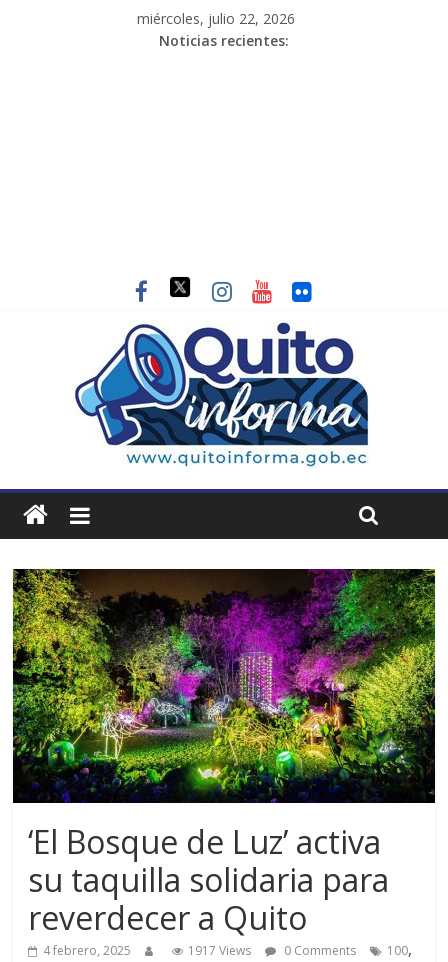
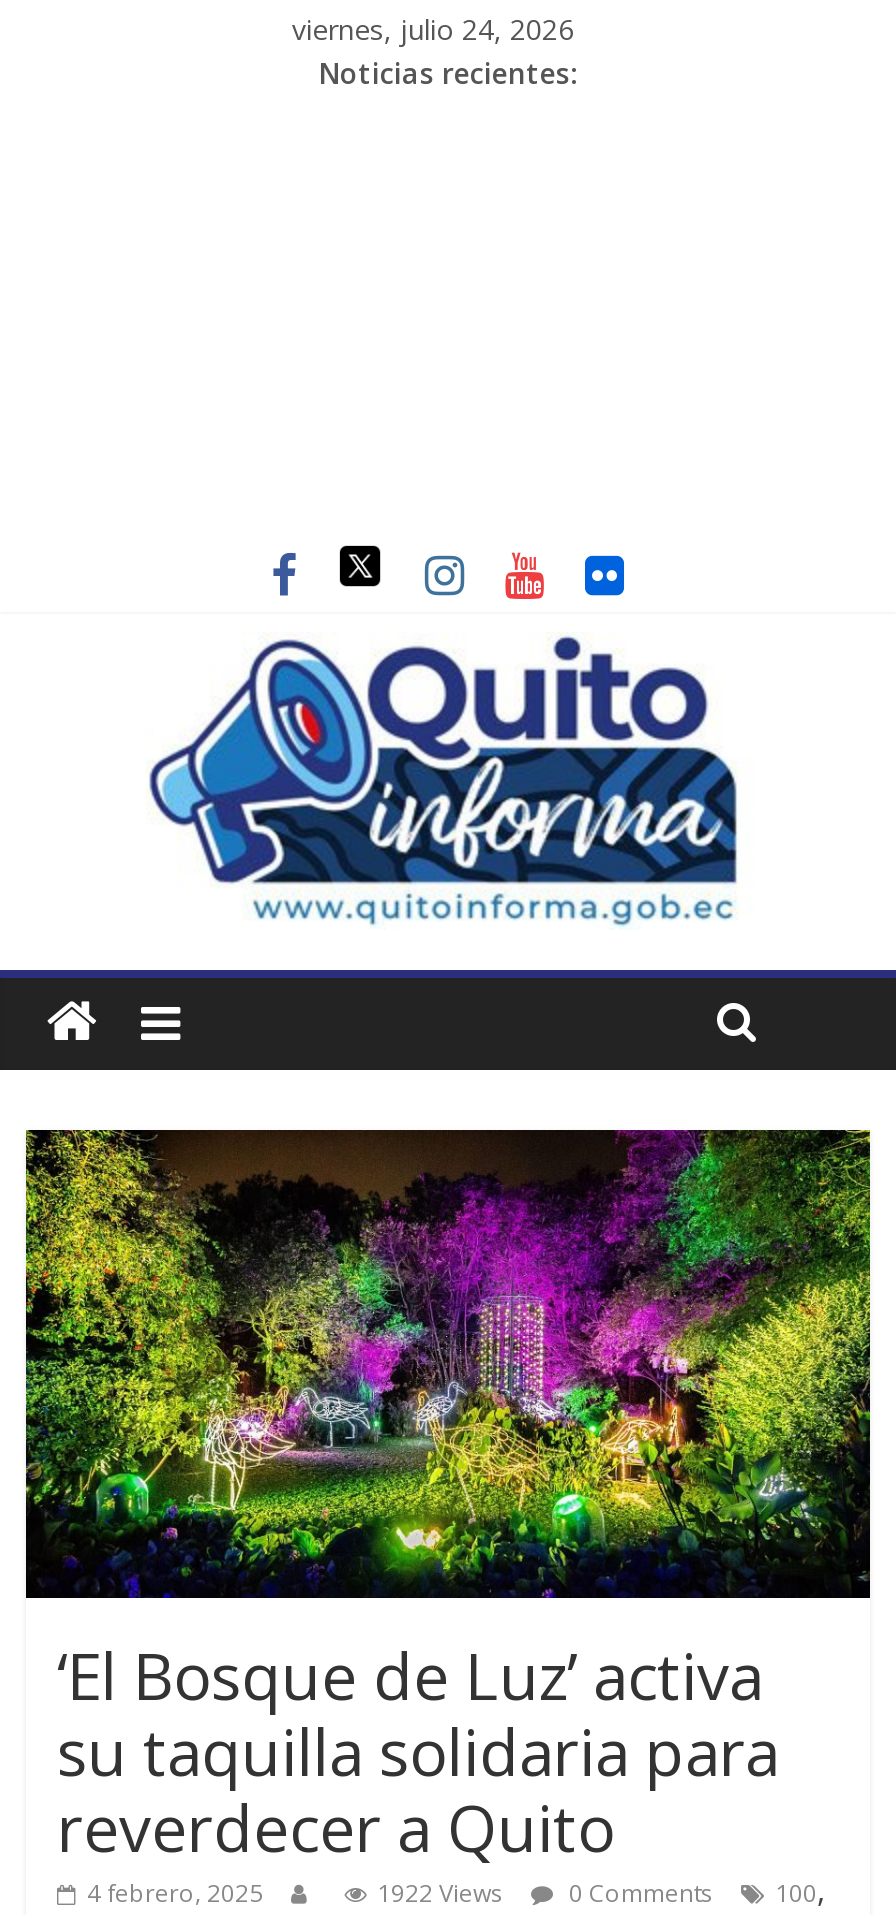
- miércoles, julio 22, 2026
+ viernes, julio 24, 2026

- 1917 Views 0 Comments 100,
+ 1922 Views 0 Comments 100,
